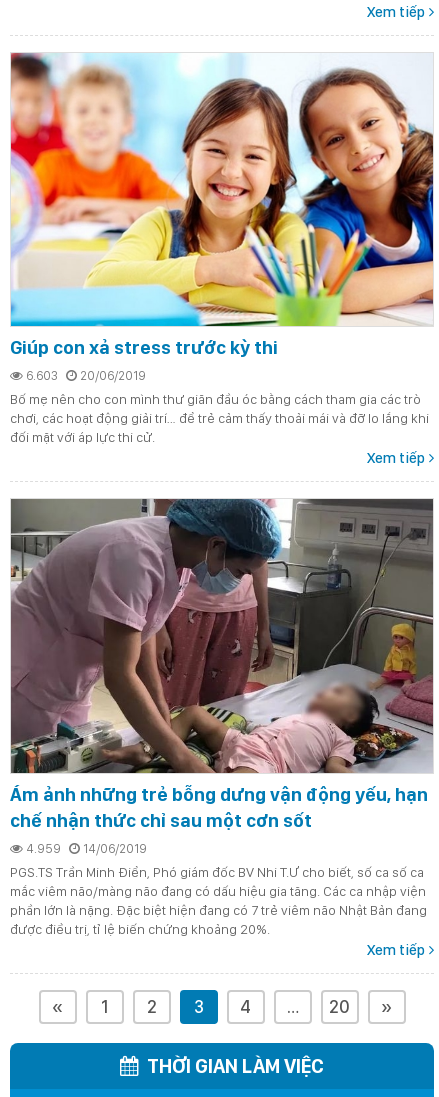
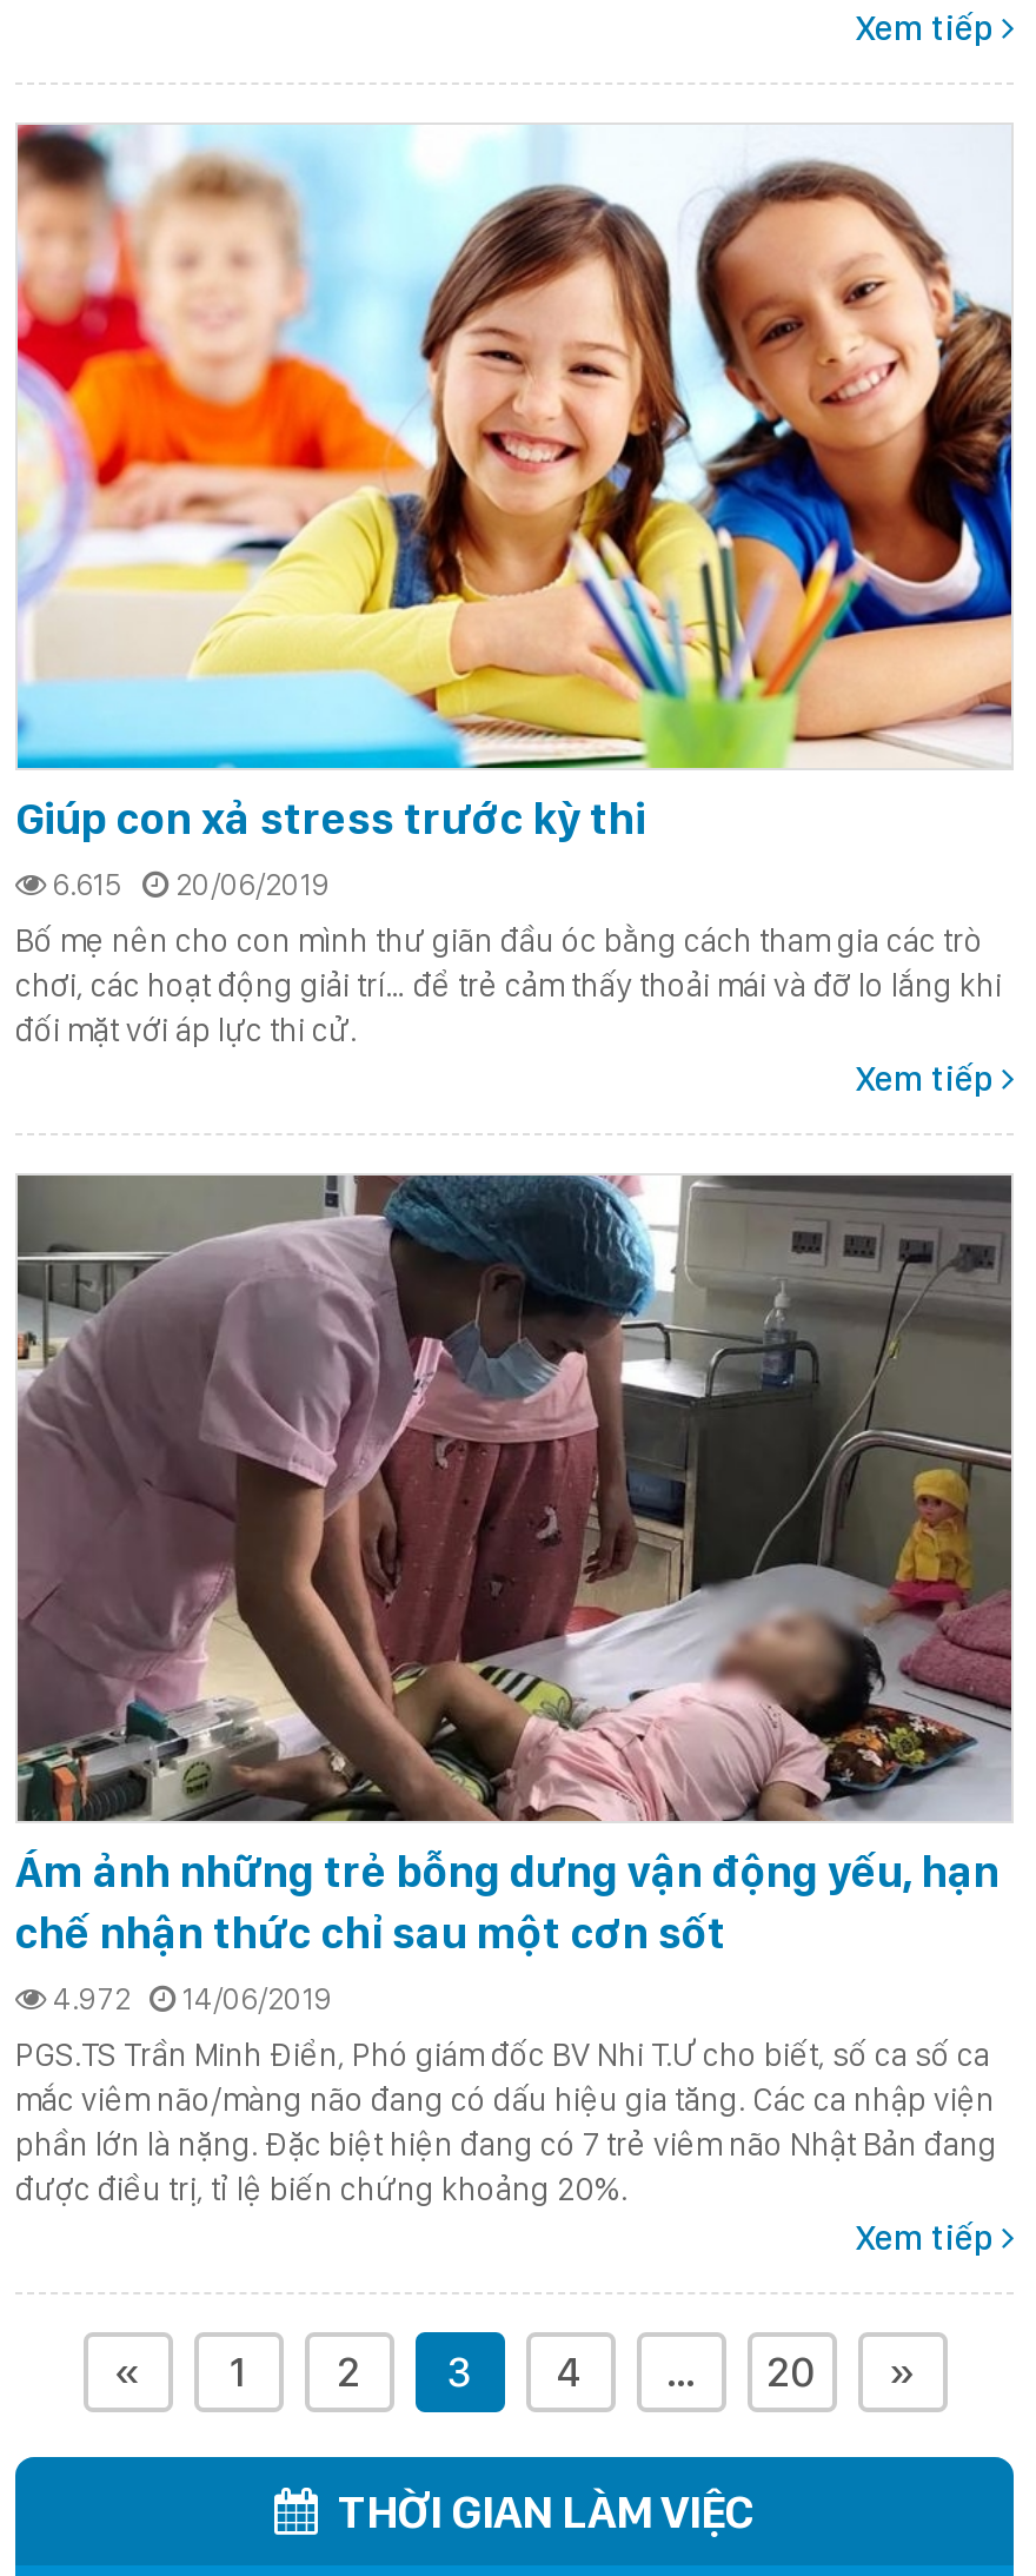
- 6.603 20/06/2019
+ 6.615 20/06/2019

- 4.959 14/06/2019
+ 4.972 14/06/2019
